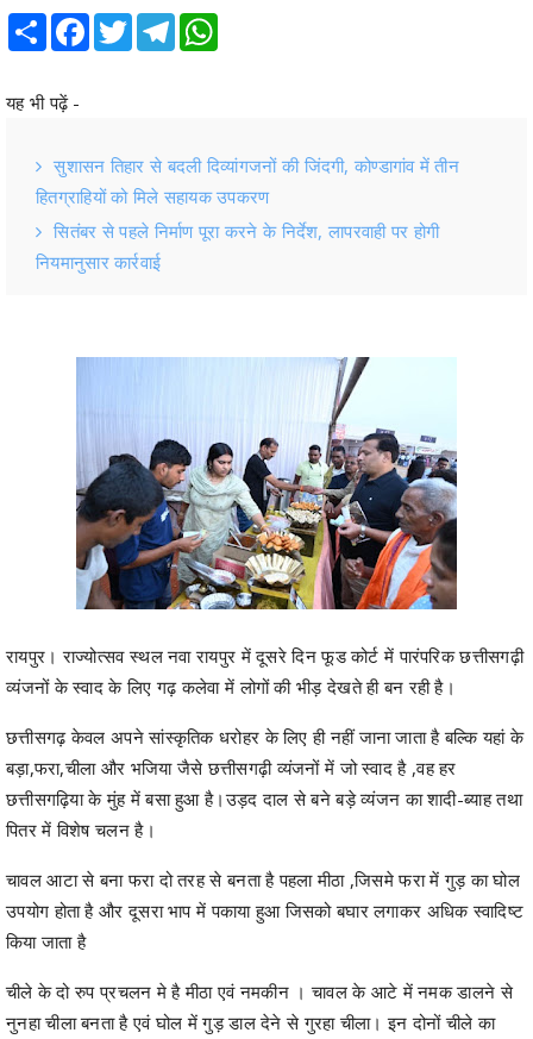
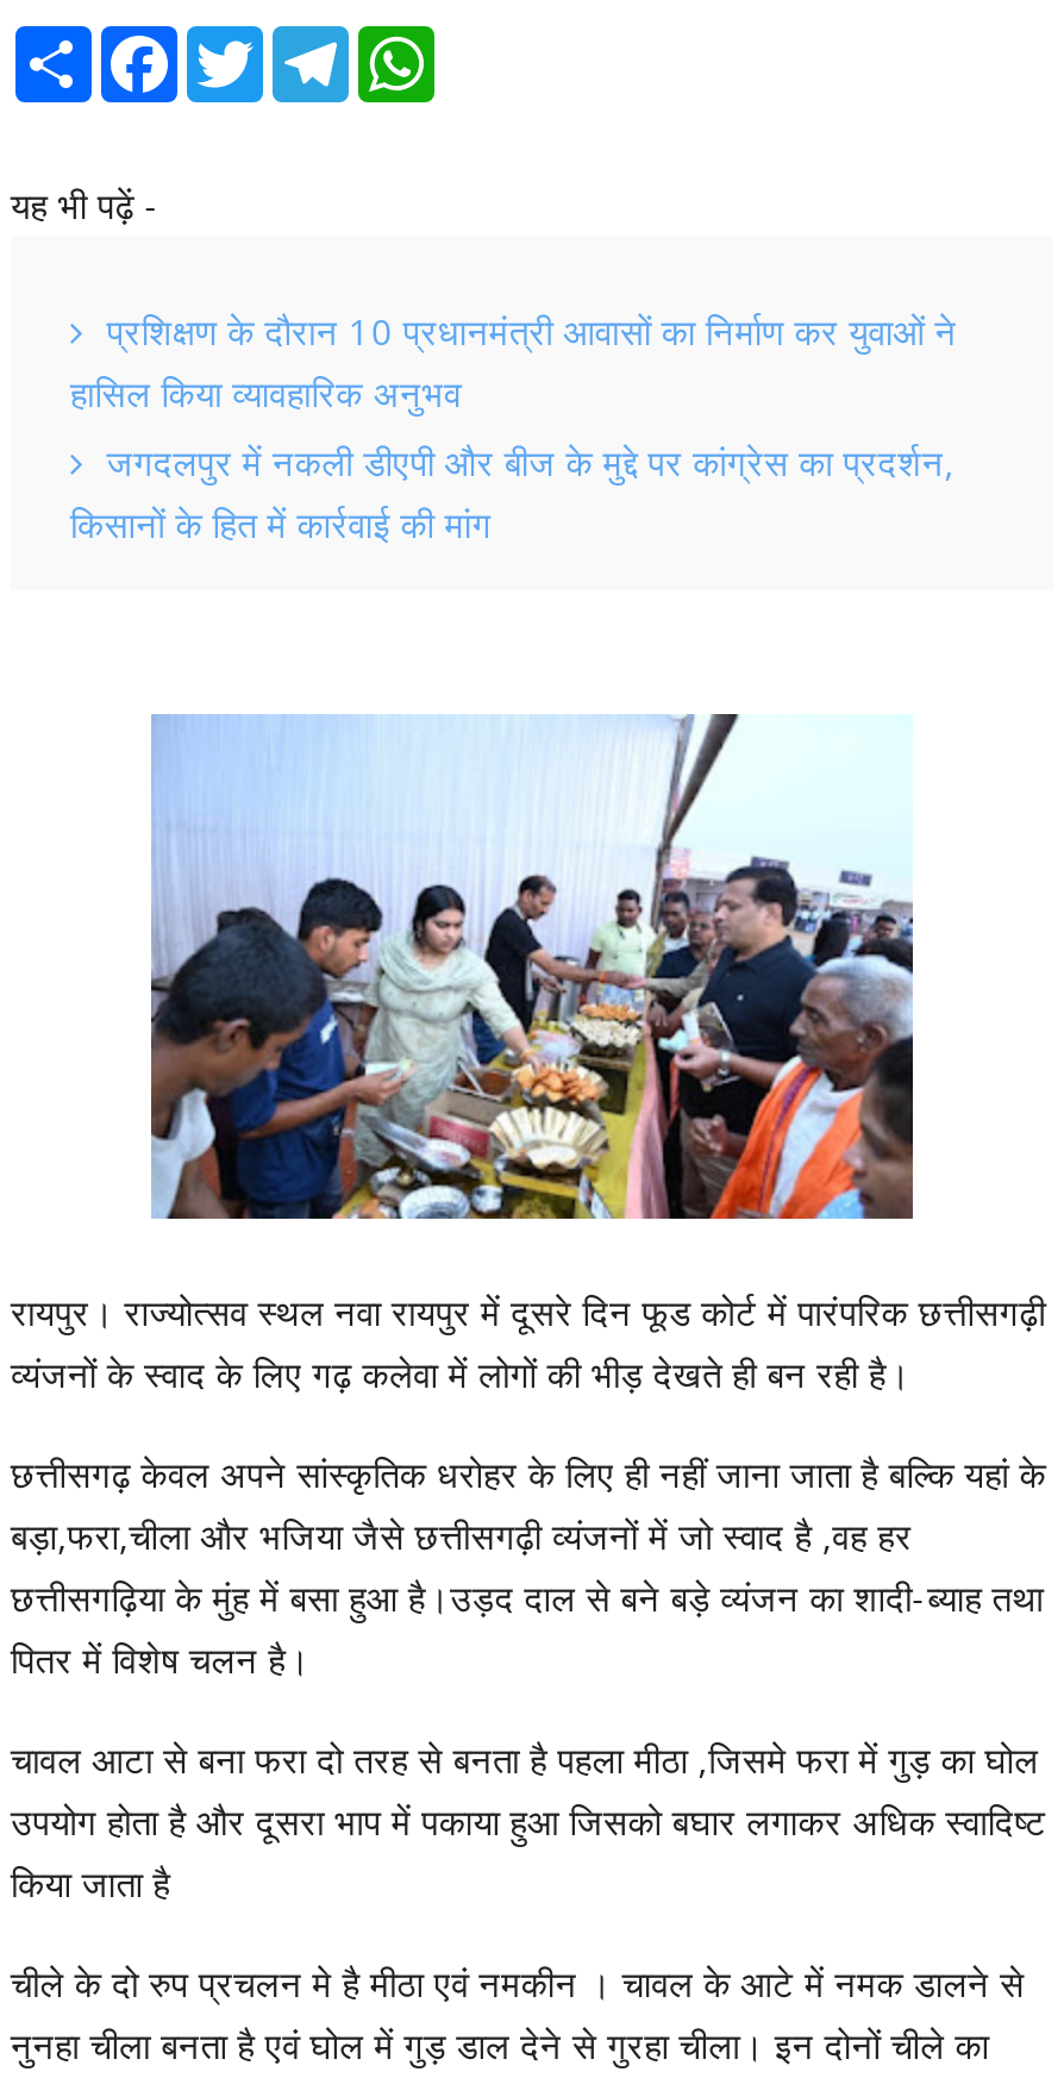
- सुशासन तिहार से बदली दिव्यांगजनों की जिंदगी, कोण्डागांव में तीन
- हितग्राहियों को मिले सहायक उपकरण
- सितंबर से पहले निर्माण पूरा करने के निर्देश, लापरवाही पर होगी
- नियमानुसार कार्रवाई
+ प्रशिक्षण के दौरान 10 प्रधानमंत्री आवासों का निर्माण कर युवाओं ने
+ हासिल किया व्यावहारिक अनुभव
+ जगदलपुर में नकली डीएपी और बीज के मुद्दे पर कांग्रेस का प्रदर्शन,
+ किसानों के हित में कार्रवाई की मांग
